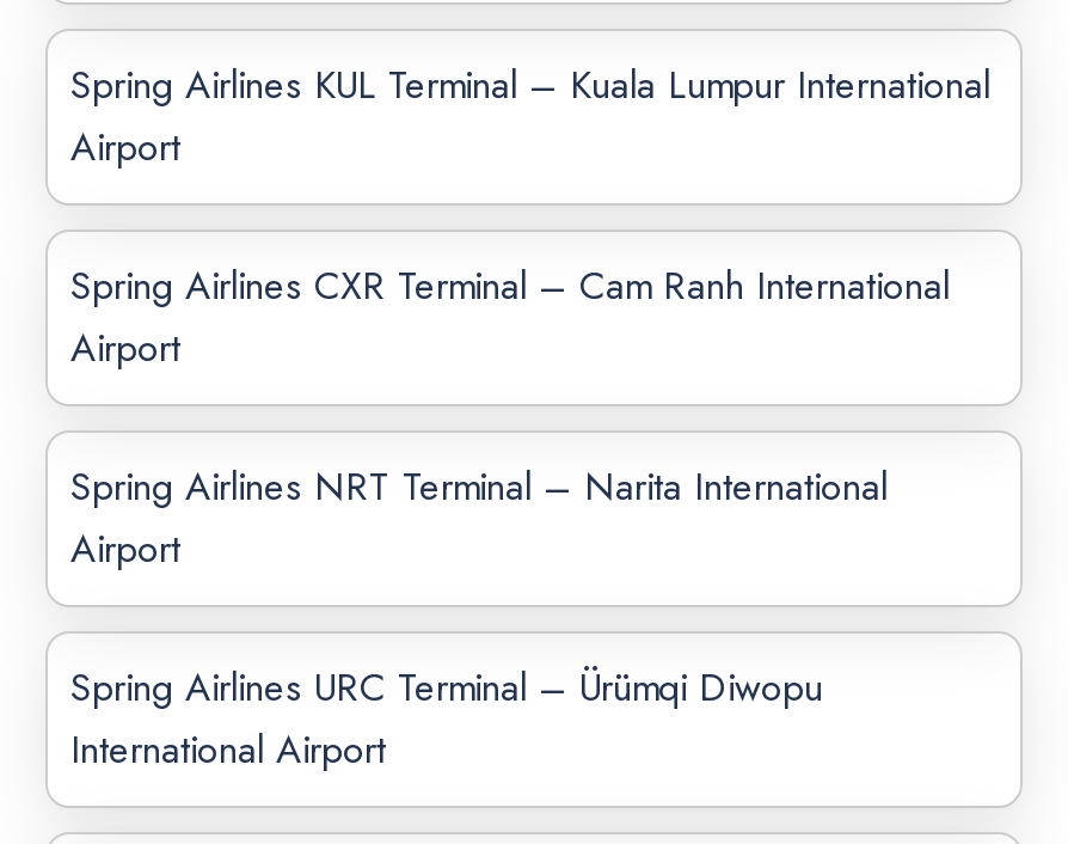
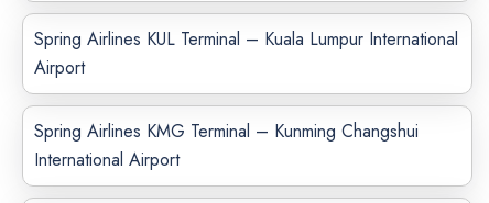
- Spring Airlines CXR Terminal – Cam Ranh International
- Airport
- Spring Airlines NRT Terminal – Narita International
- Airport
- Spring Airlines URC Terminal – Ürümqi Diwopu
+ Spring Airlines KMG Terminal – Kunming Changshui
